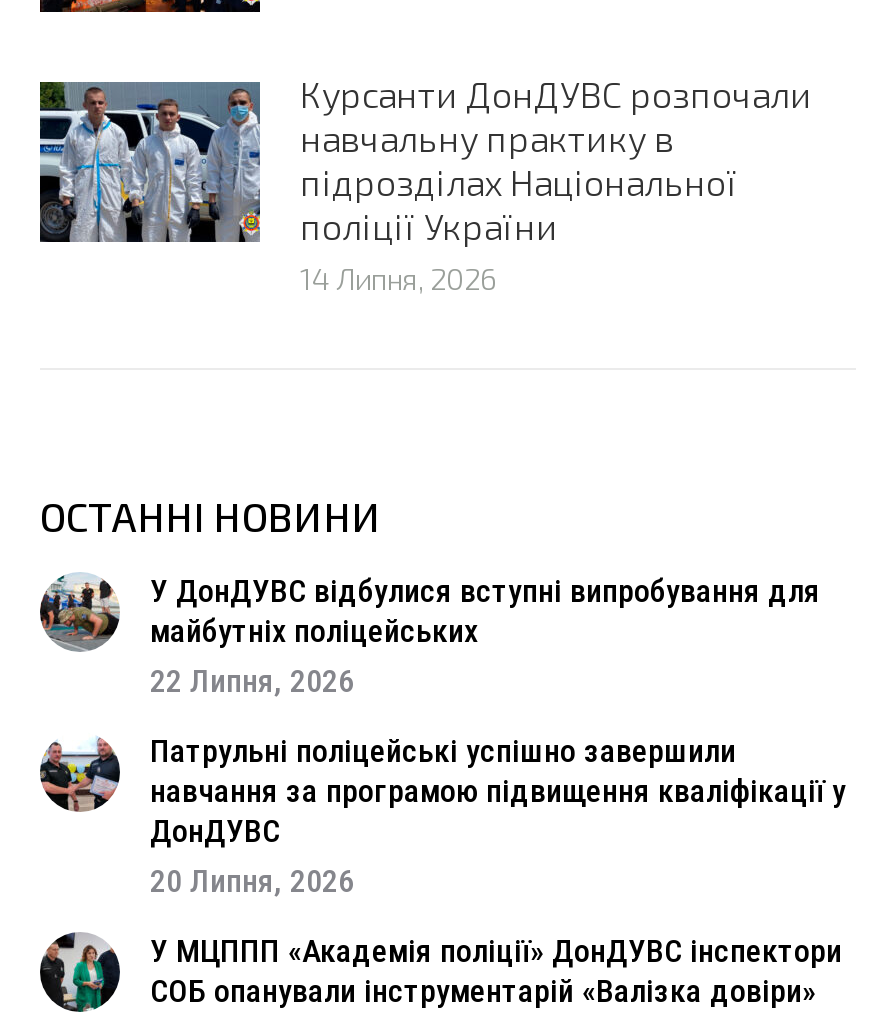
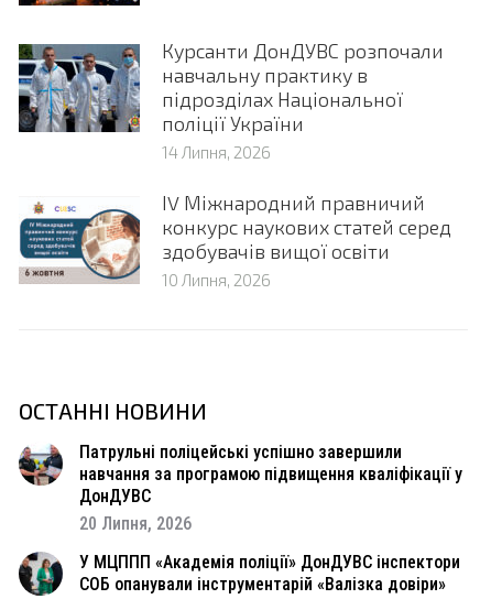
+ [image]
+ ІV Міжнародний правничий
+ конкурс наукових статей серед
+ здобувачів вищої освіти
+ 10 Липня, 2026

moved down: ОСТАННІ НОВИНИ

- [image]
- У ДонДУВС відбулися вступні випробування для
- майбутніх поліцейських
- 22 Липня, 2026
